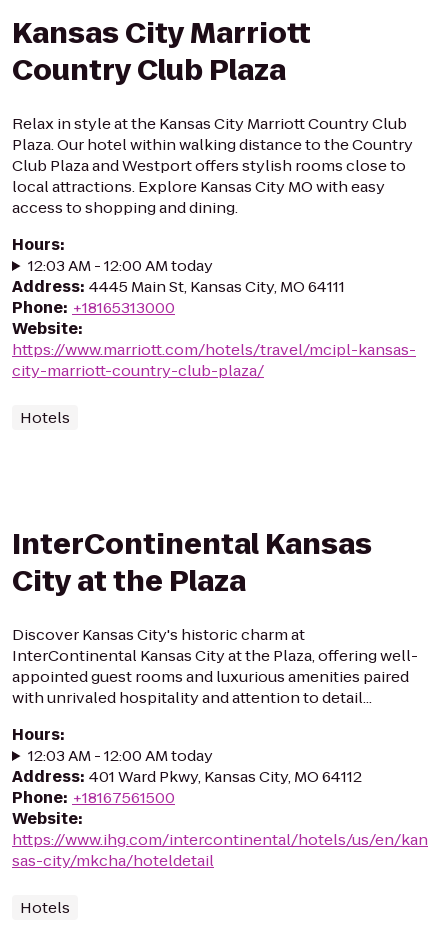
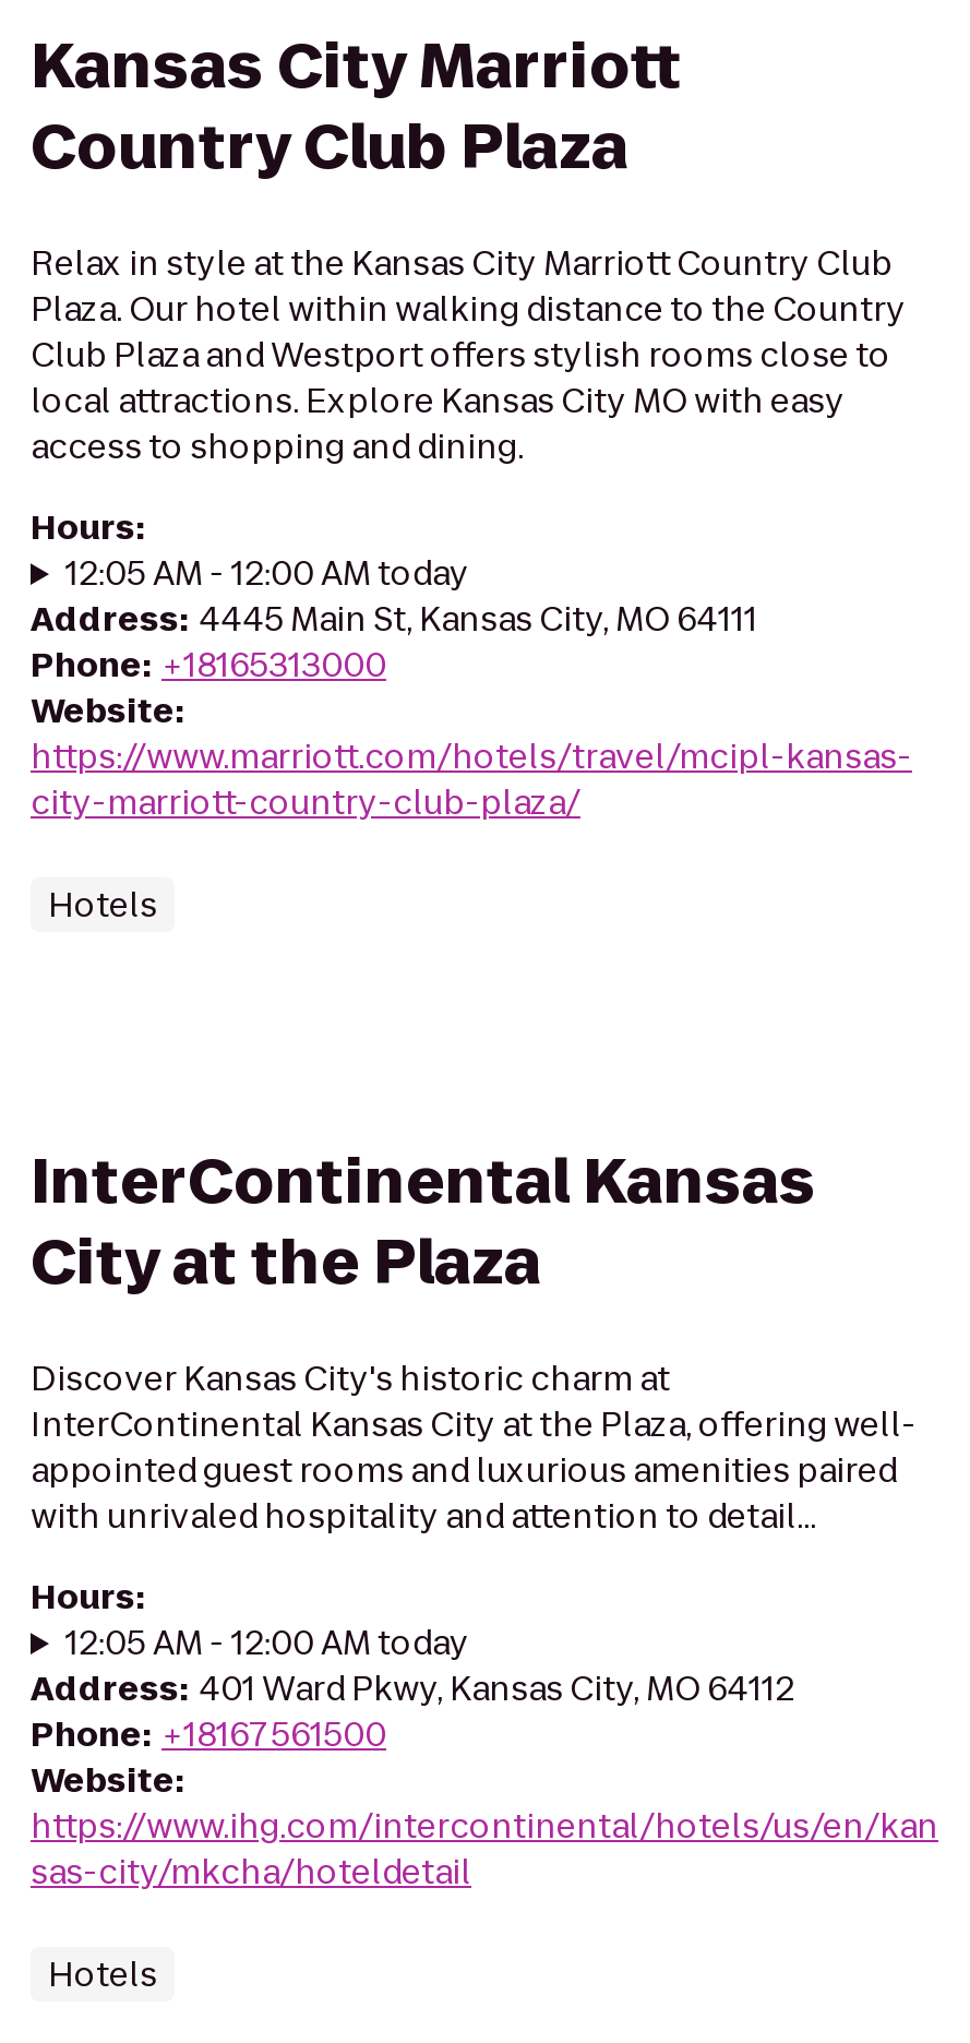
- 12:03 AM - 12:00 AM today
+ 12:05 AM - 12:00 AM today

- 12:03 AM - 12:00 AM today
+ 12:05 AM - 12:00 AM today
